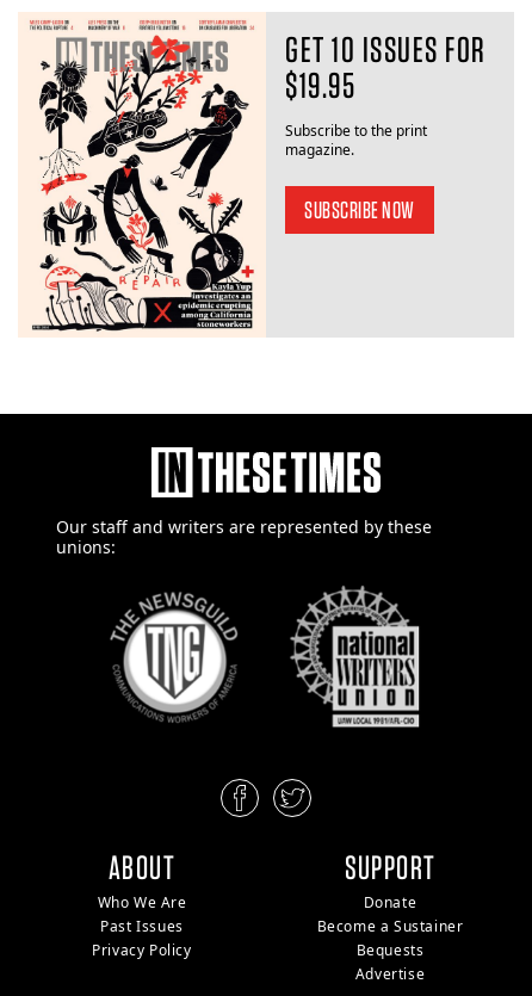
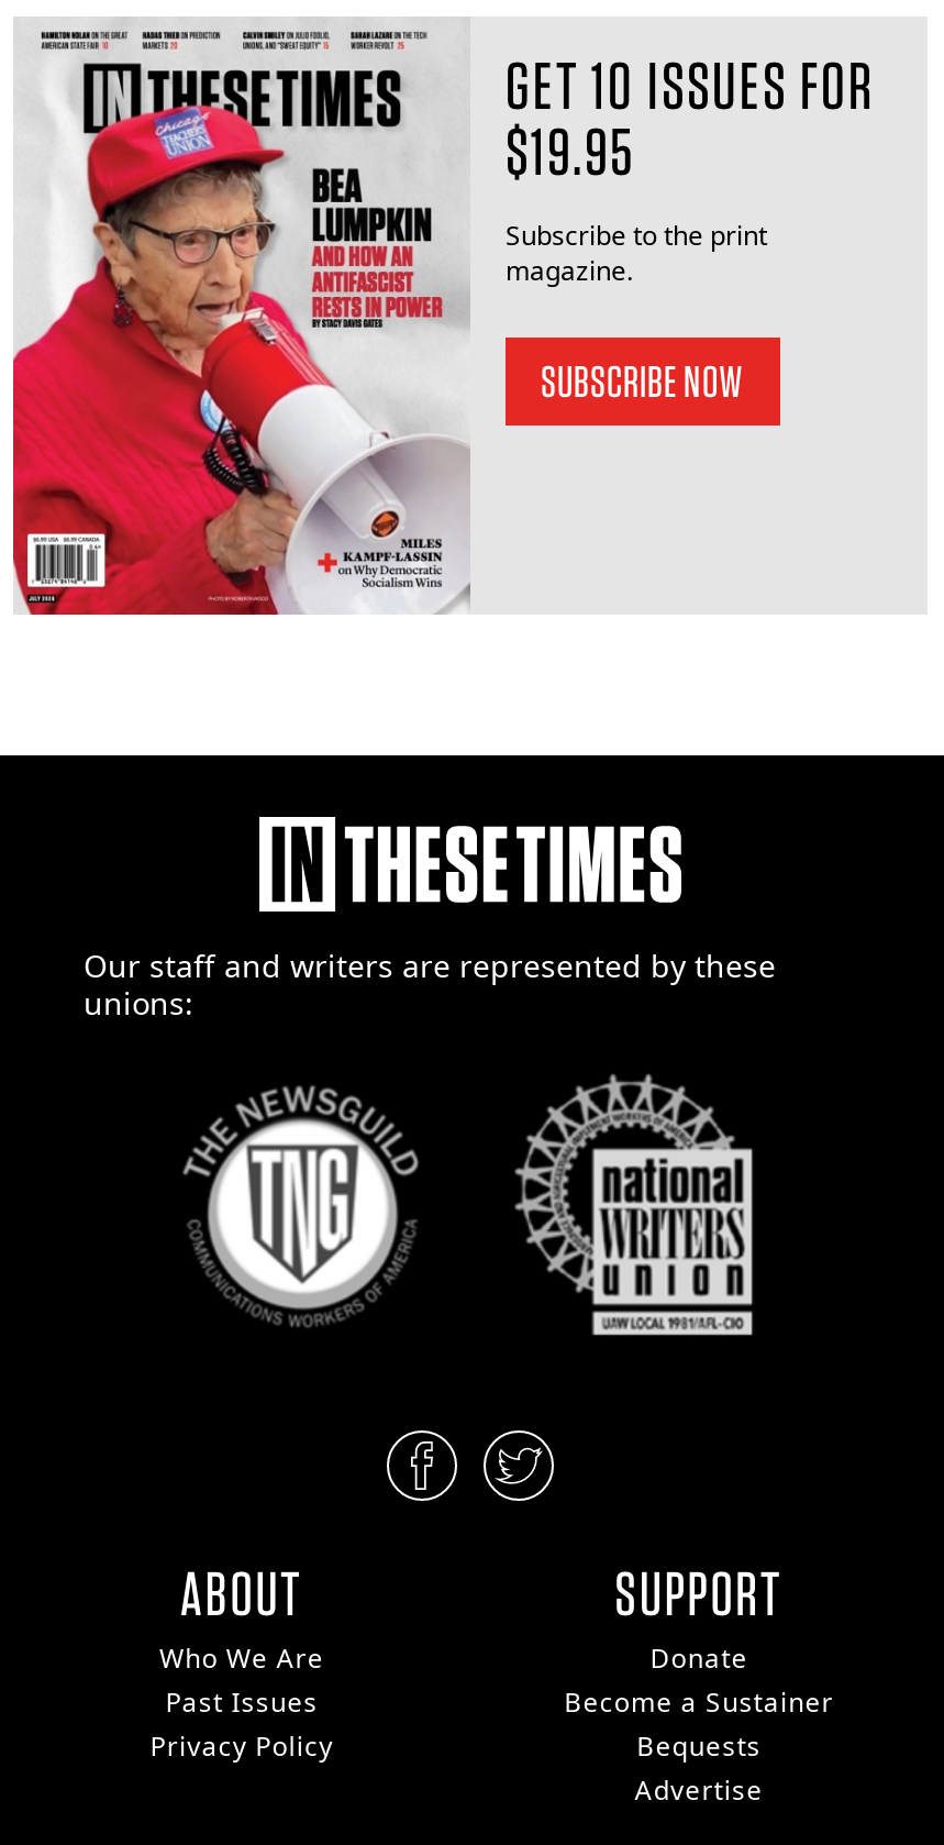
- [image]
+ [image]
